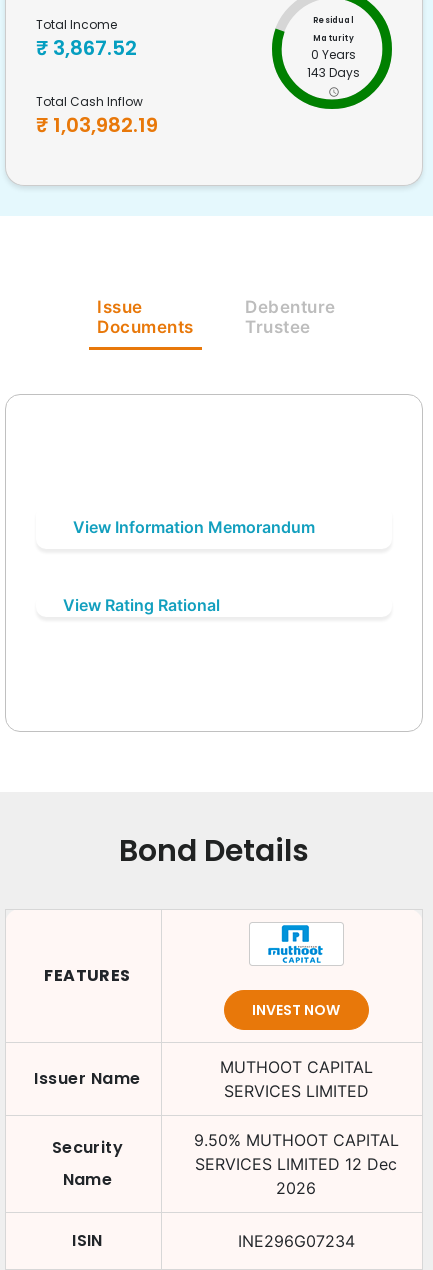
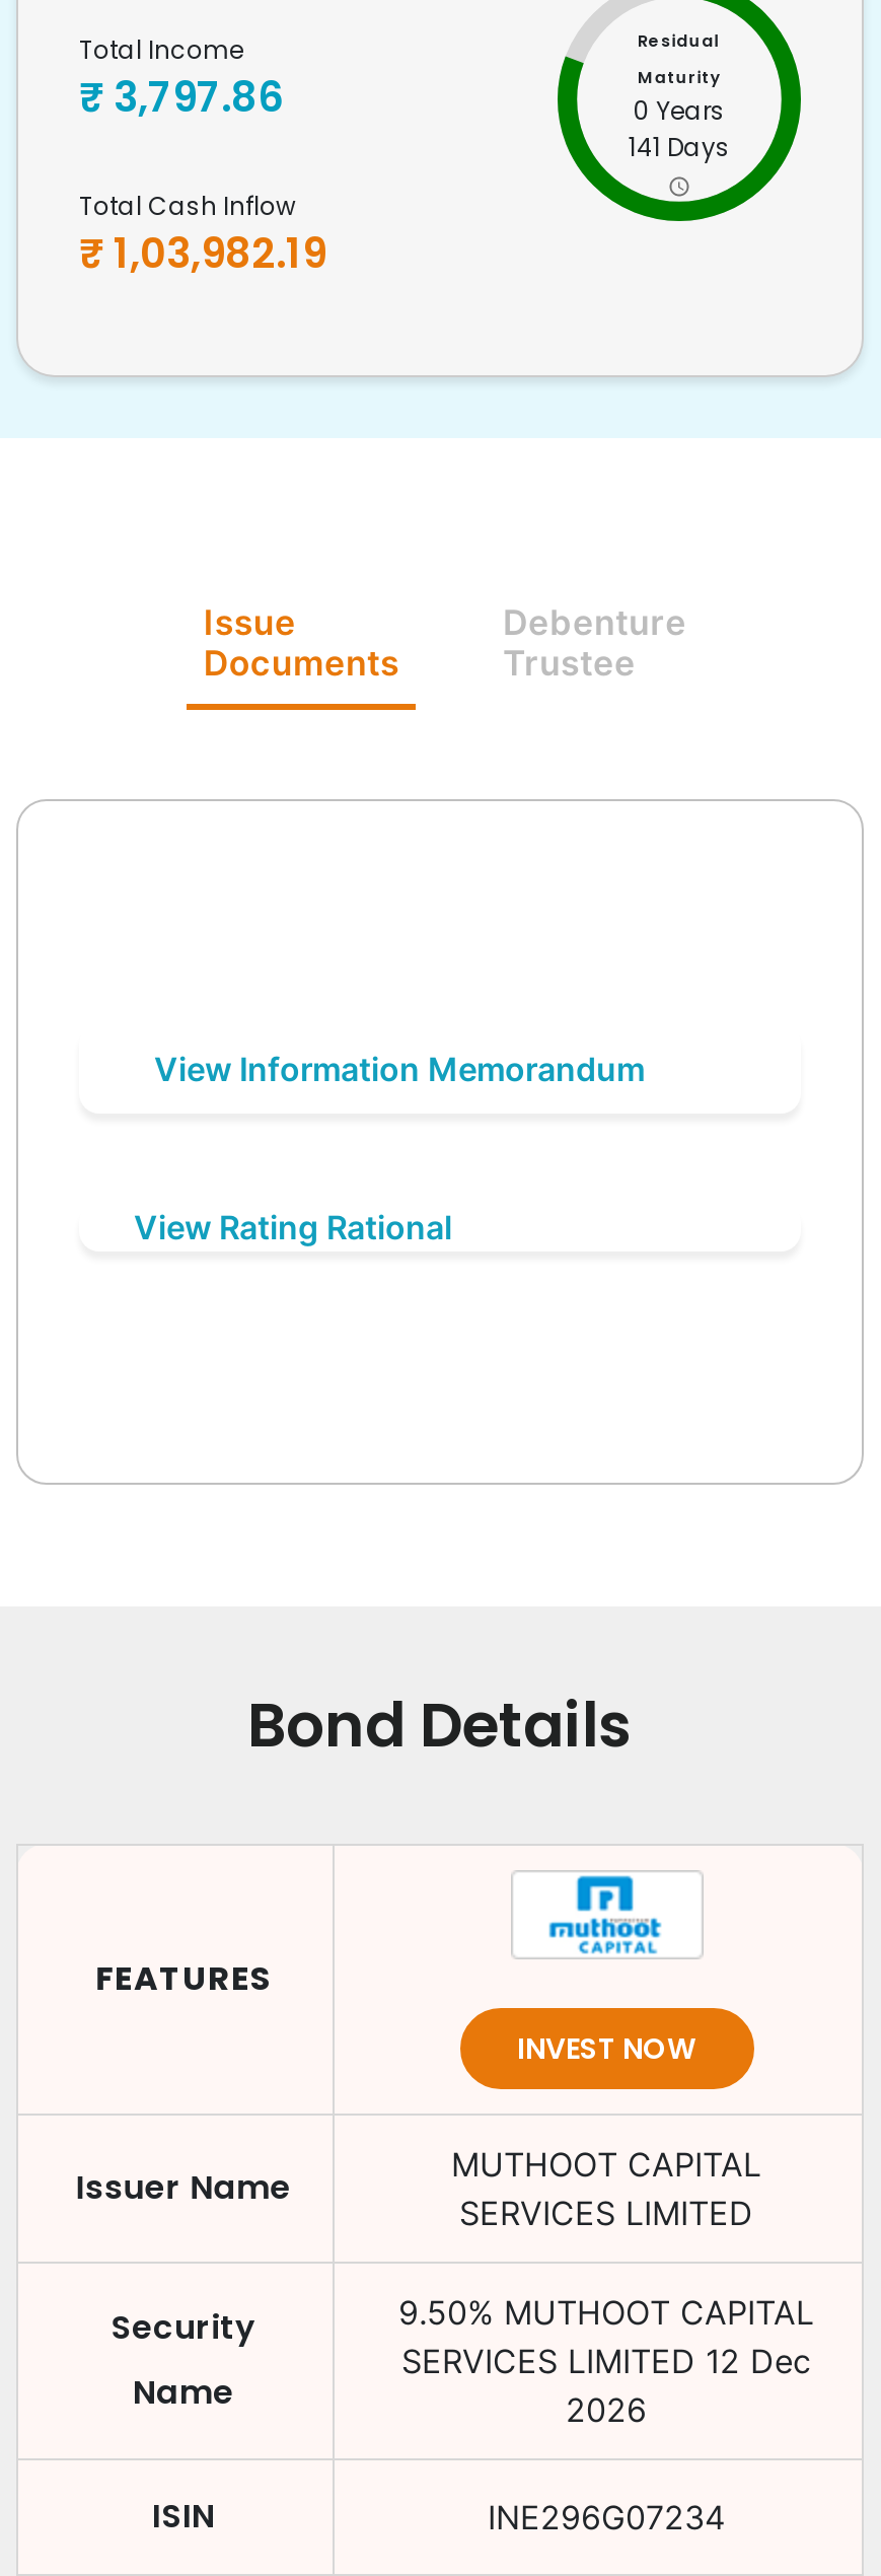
- ₹ 3,867.52
+ ₹ 3,797.86

- 143 Days
+ 141 Days
